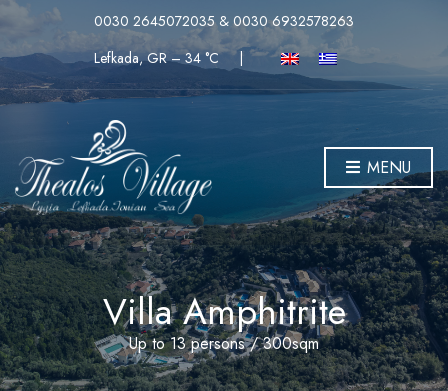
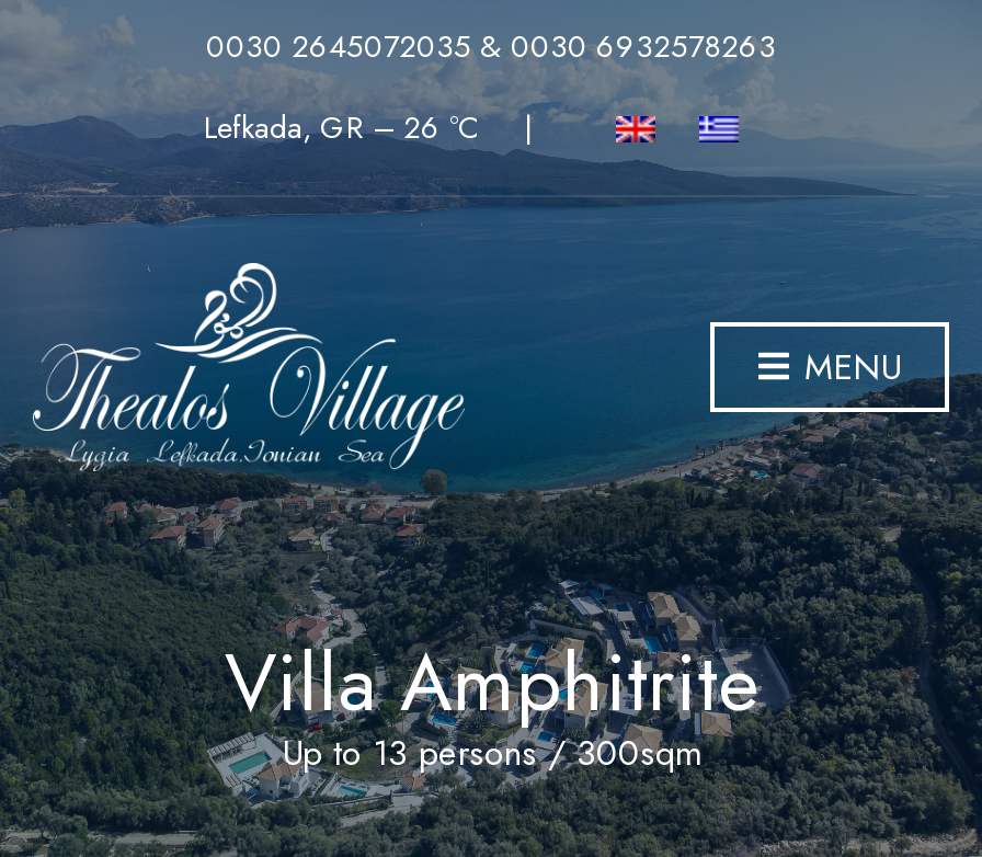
- Lefkada, GR – 34 C
+ Lefkada, GR – 26 C
